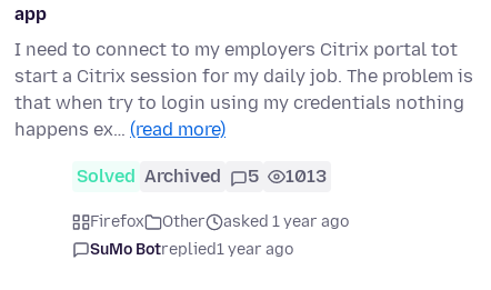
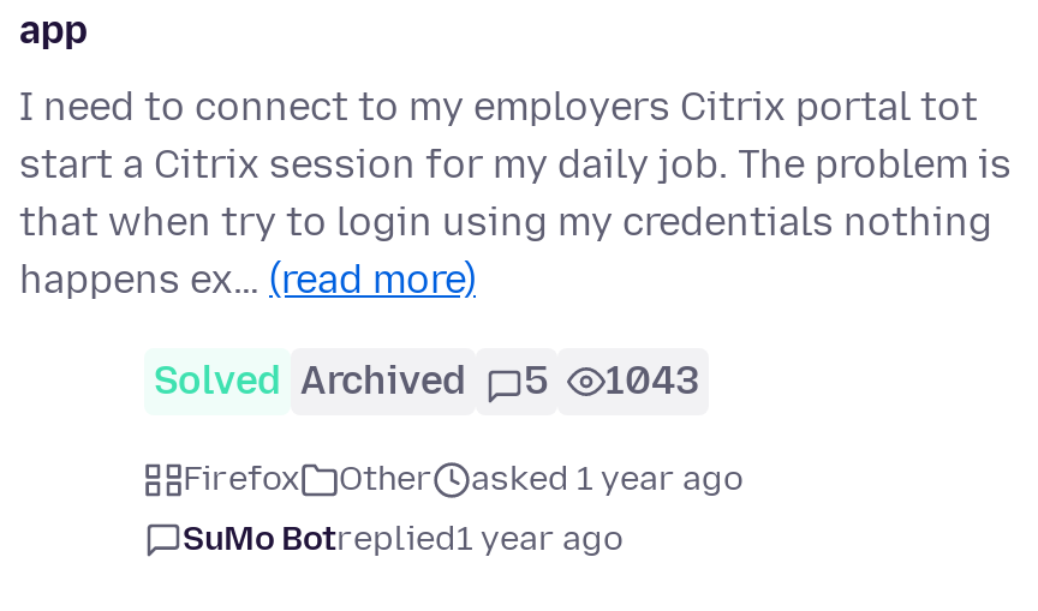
- Solved Archived 5 1013
+ Solved Archived 5 1043
